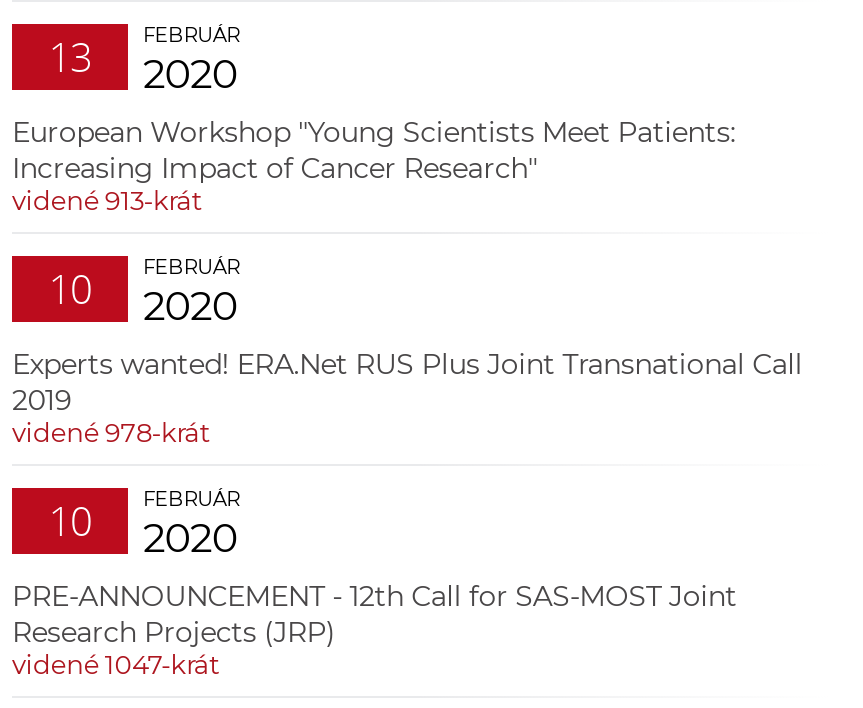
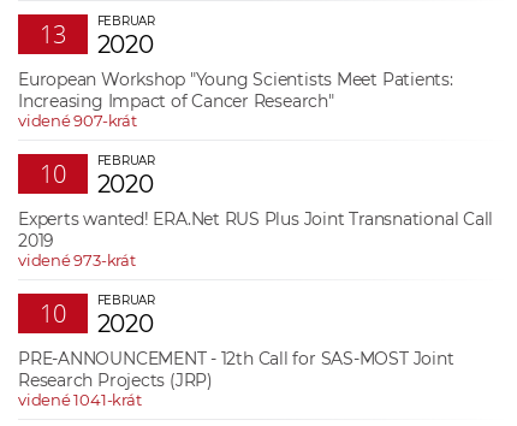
- videné 913-krát
+ videné 907-krát

- videné 978-krát
+ videné 973-krát

- videné 1047-krát
+ videné 1041-krát
